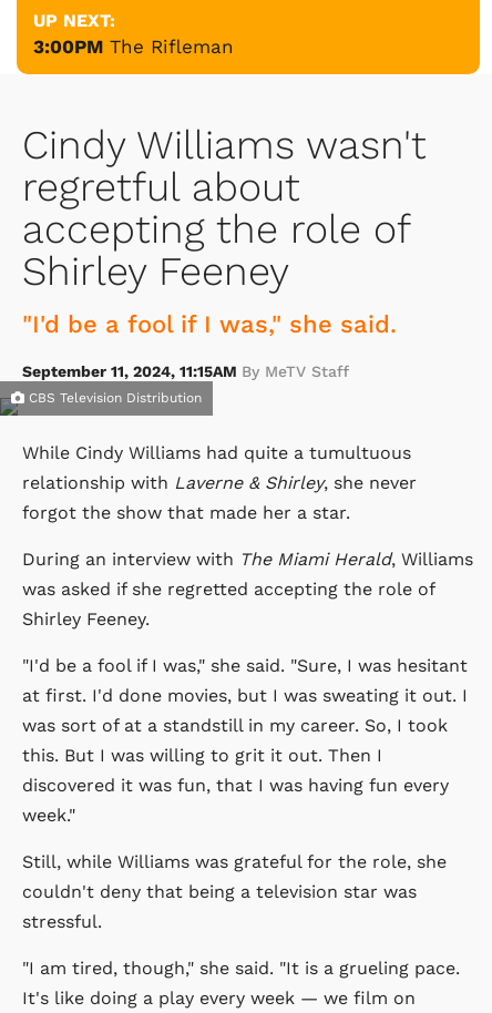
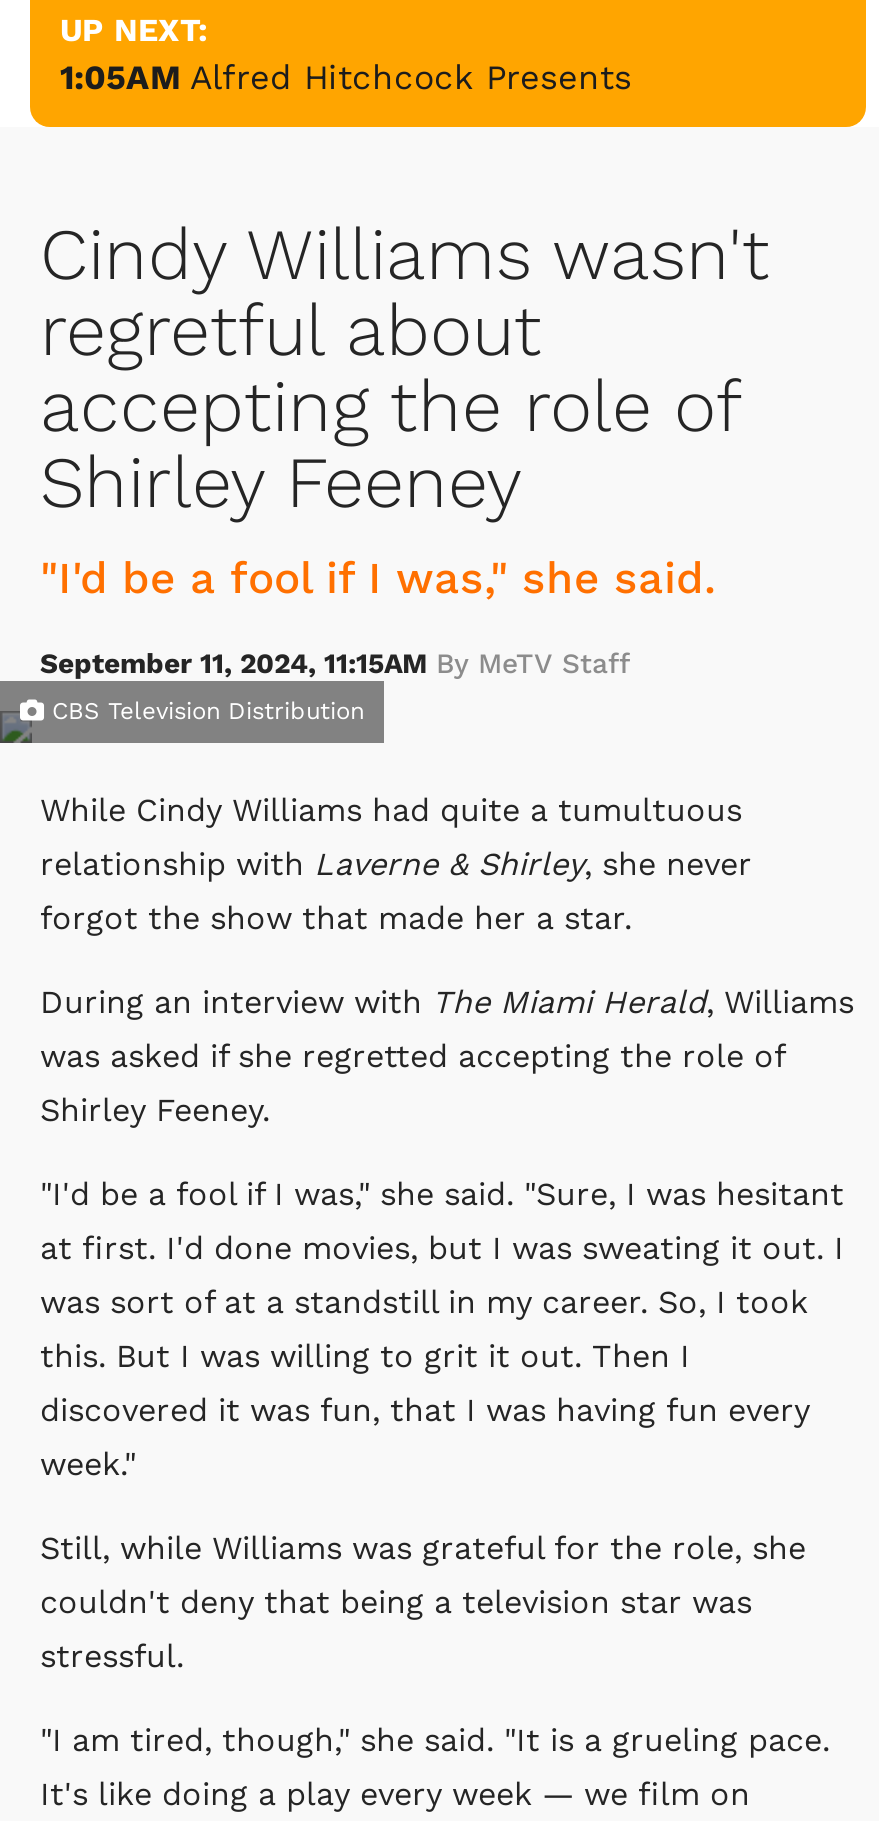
- 3:00PM The Rifleman
+ 1:05AM Alfred Hitchcock Presents
